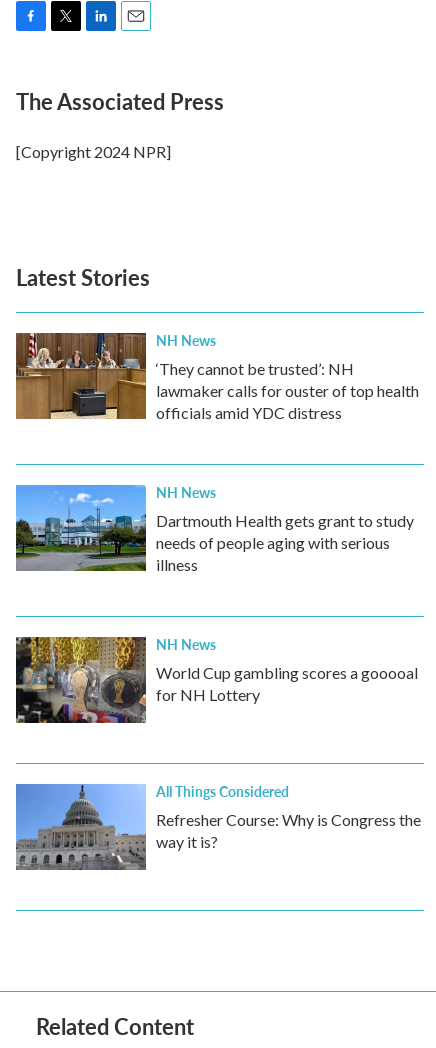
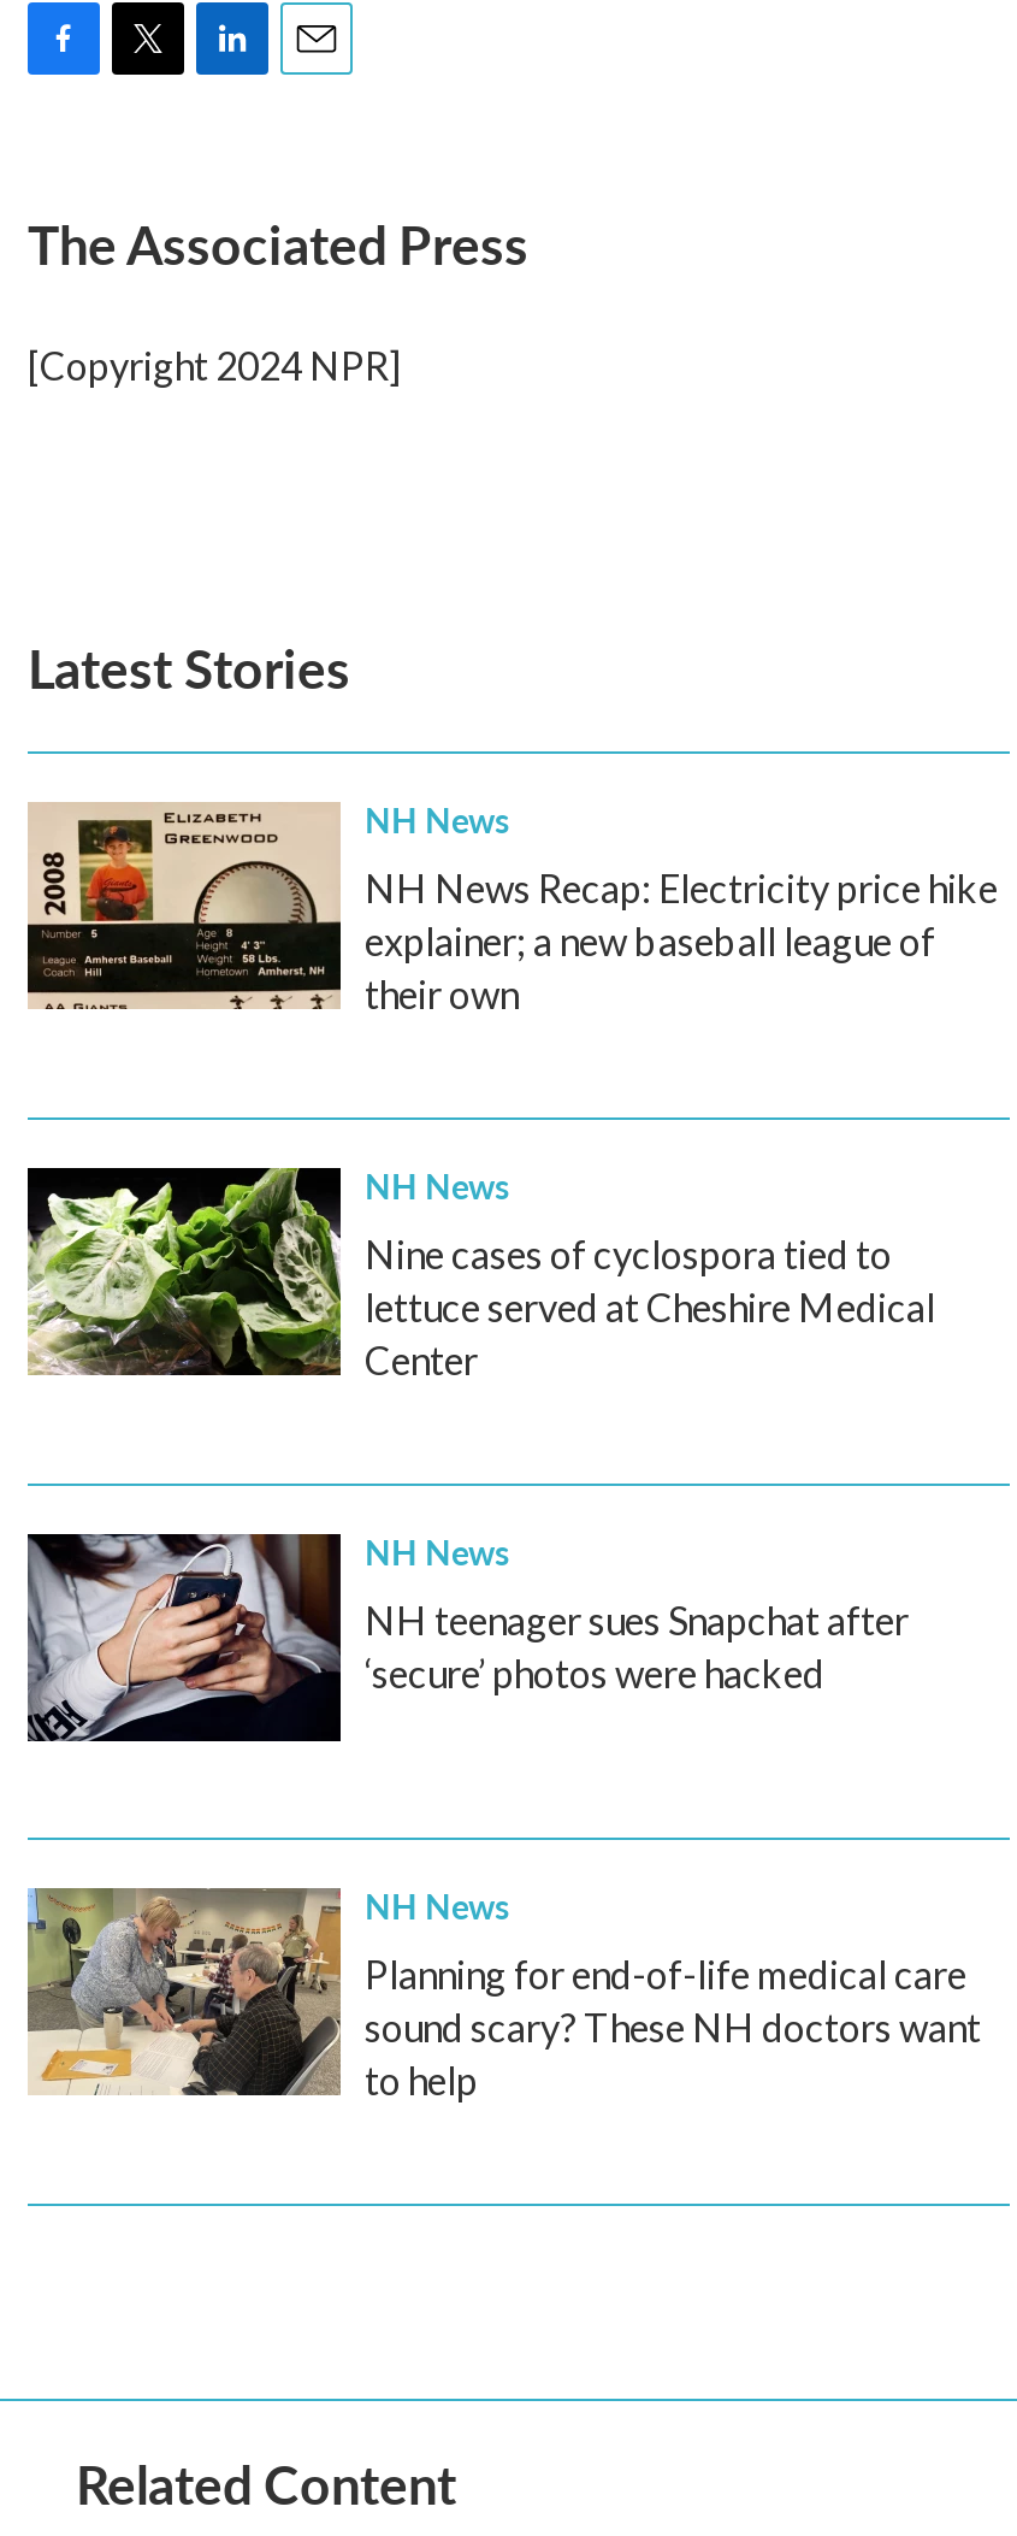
- [image]
- ‘They cannot be trusted’: NH
- lawmaker calls for ouster of top health
- officials amid YDC distress
+ [image]
+ NH News Recap: Electricity price hike
+ explainer; a new baseball league of
+ their own

- [image]
- Dartmouth Health gets grant to study
- needs of people aging with serious
- illness
+ [image]
+ Nine cases of cyclospora tied to
+ lettuce served at Cheshire Medical
+ Center

- [image]
- World Cup gambling scores a gooooal
- for NH Lottery
+ [image]
+ NH teenager sues Snapchat after
+ ‘secure’ photos were hacked

- [image]
- All Things Considered
- Refresher Course: Why is Congress the
- way it is?
+ [image]
+ NH News
+ Planning for end-of-life medical care
+ sound scary? These NH doctors want
+ to help
